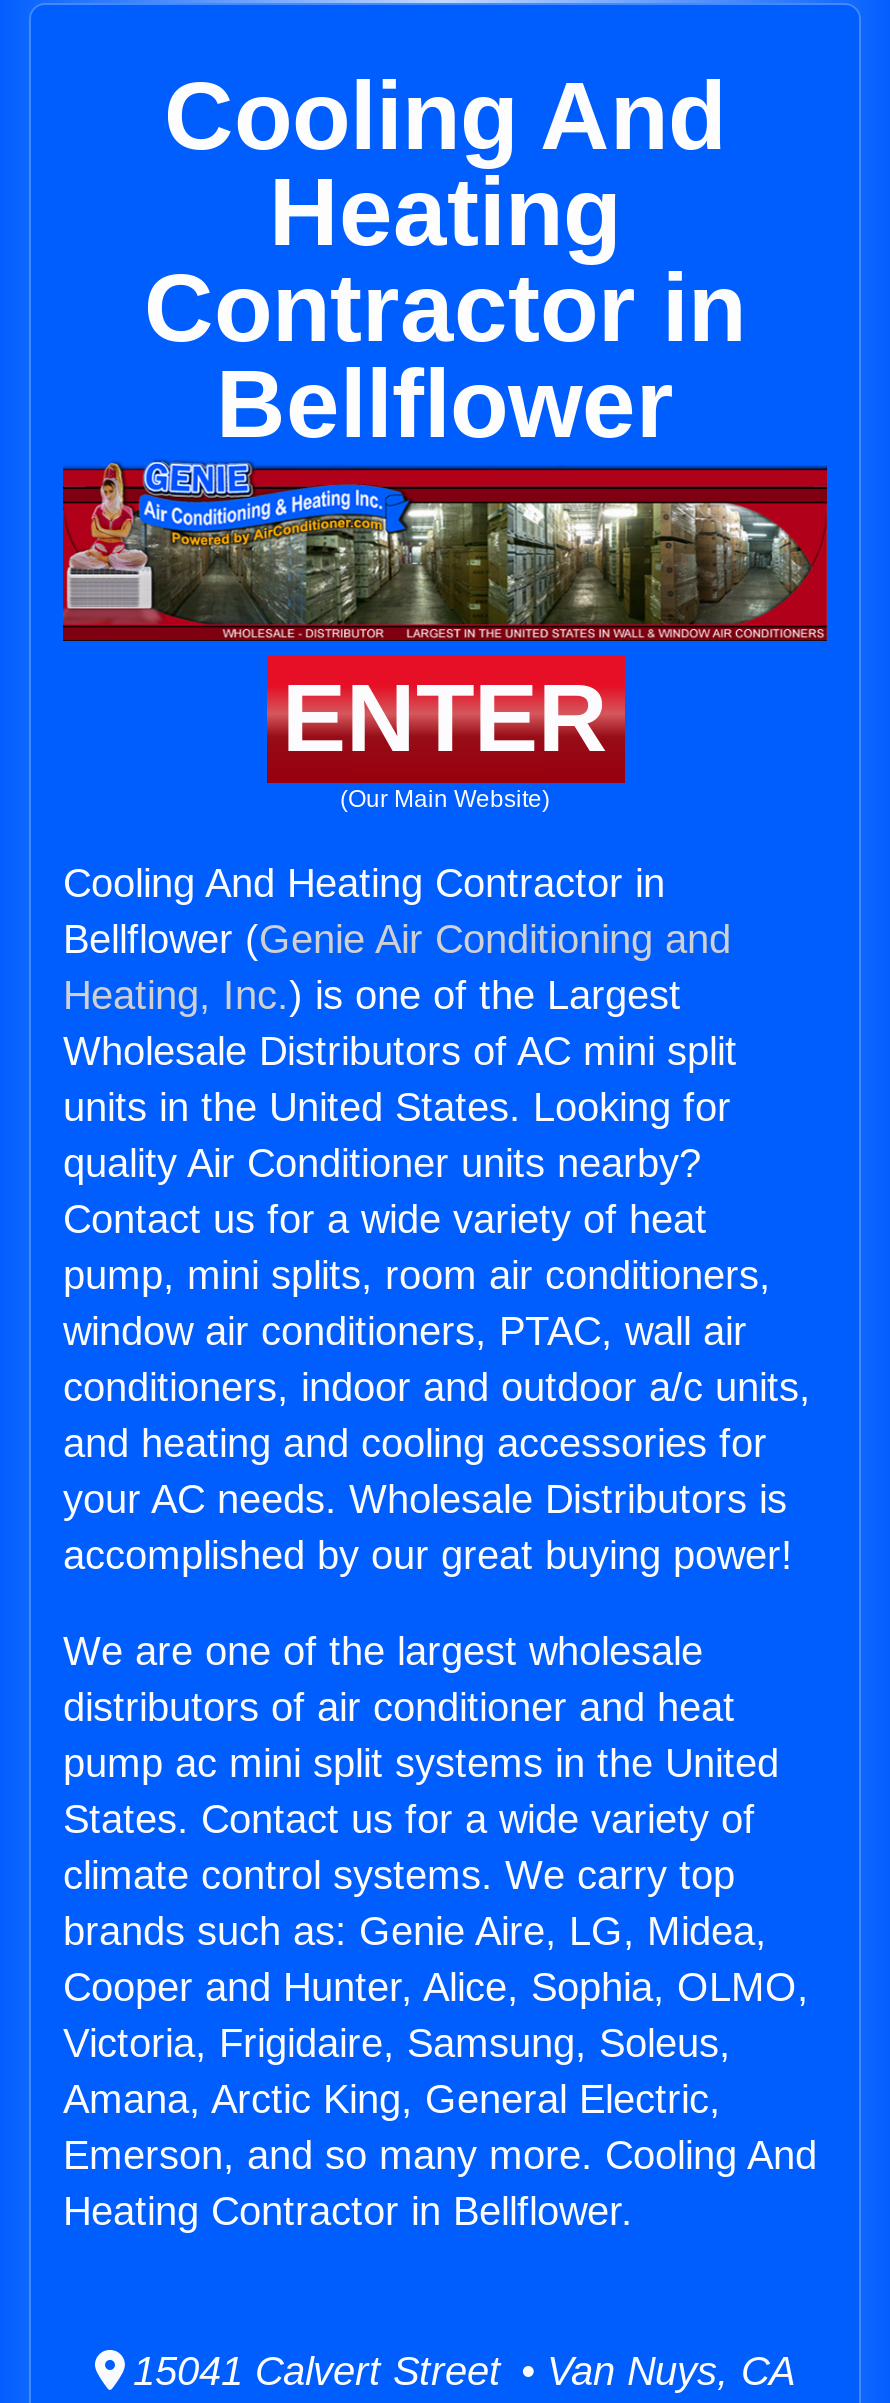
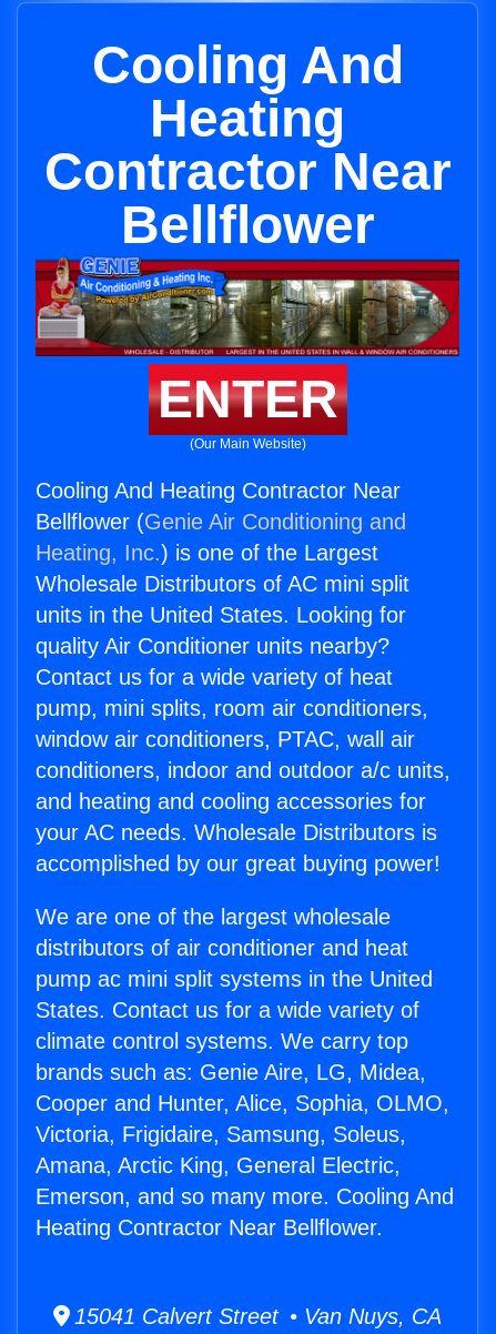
- Contractor in
+ Contractor Near

- Cooling And Heating Contractor in
+ Cooling And Heating Contractor Near

- Heating Contractor in Bellflower.
+ Heating Contractor Near Bellflower.
